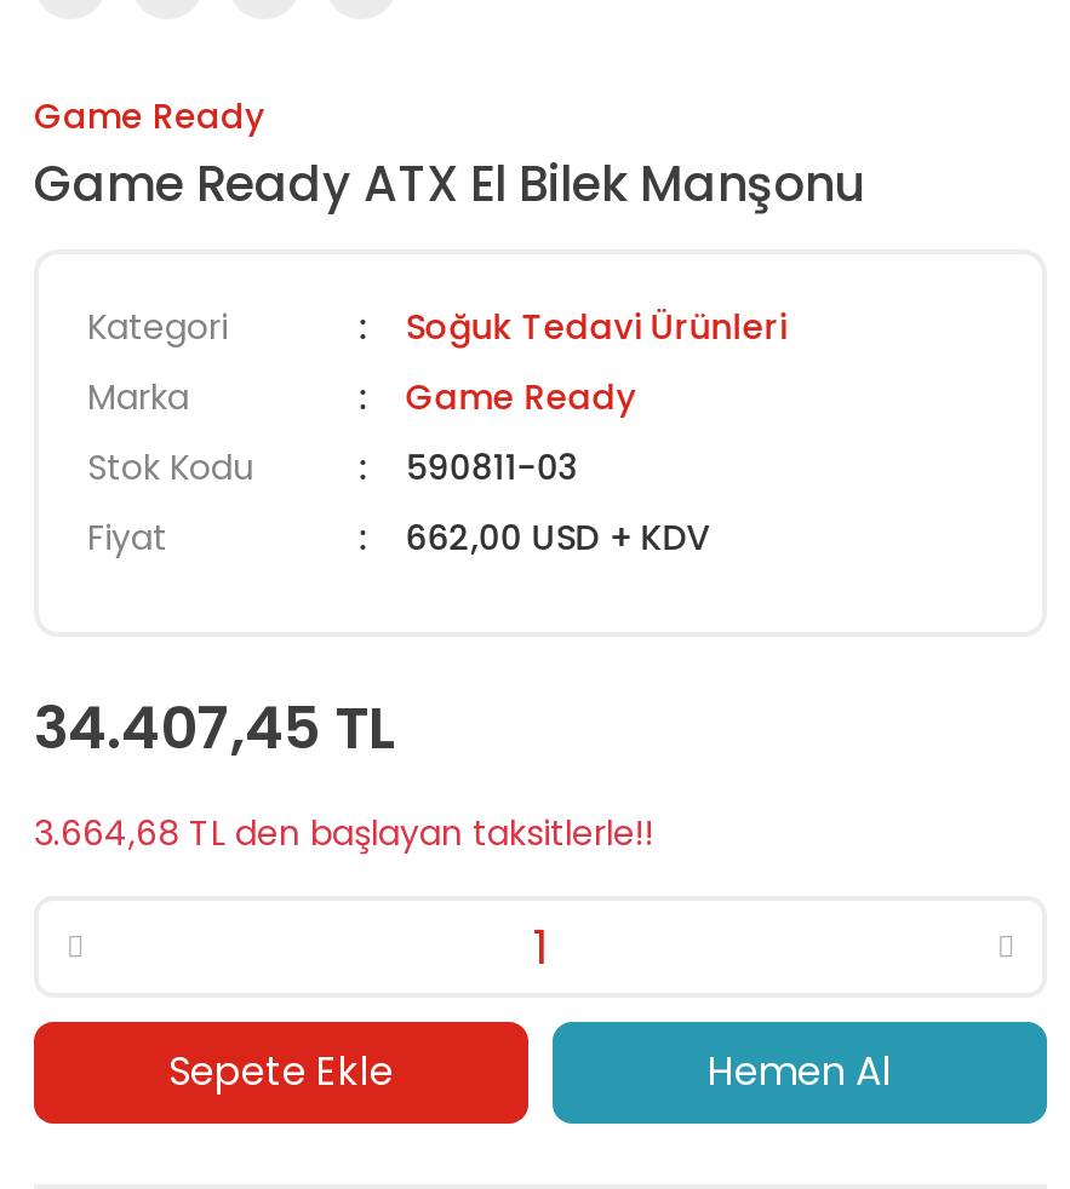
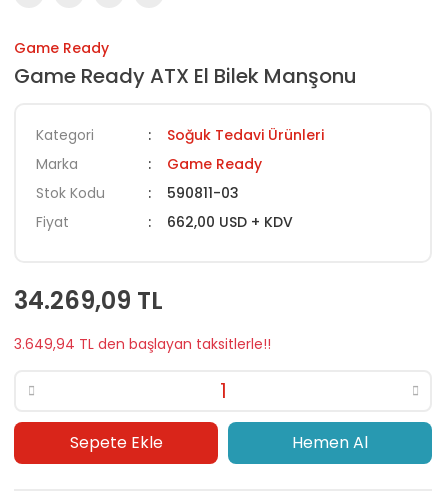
- 34.407,45 TL
+ 34.269,09 TL

- 3.664,68 TL den başlayan taksitlerle!!
+ 3.649,94 TL den başlayan taksitlerle!!
